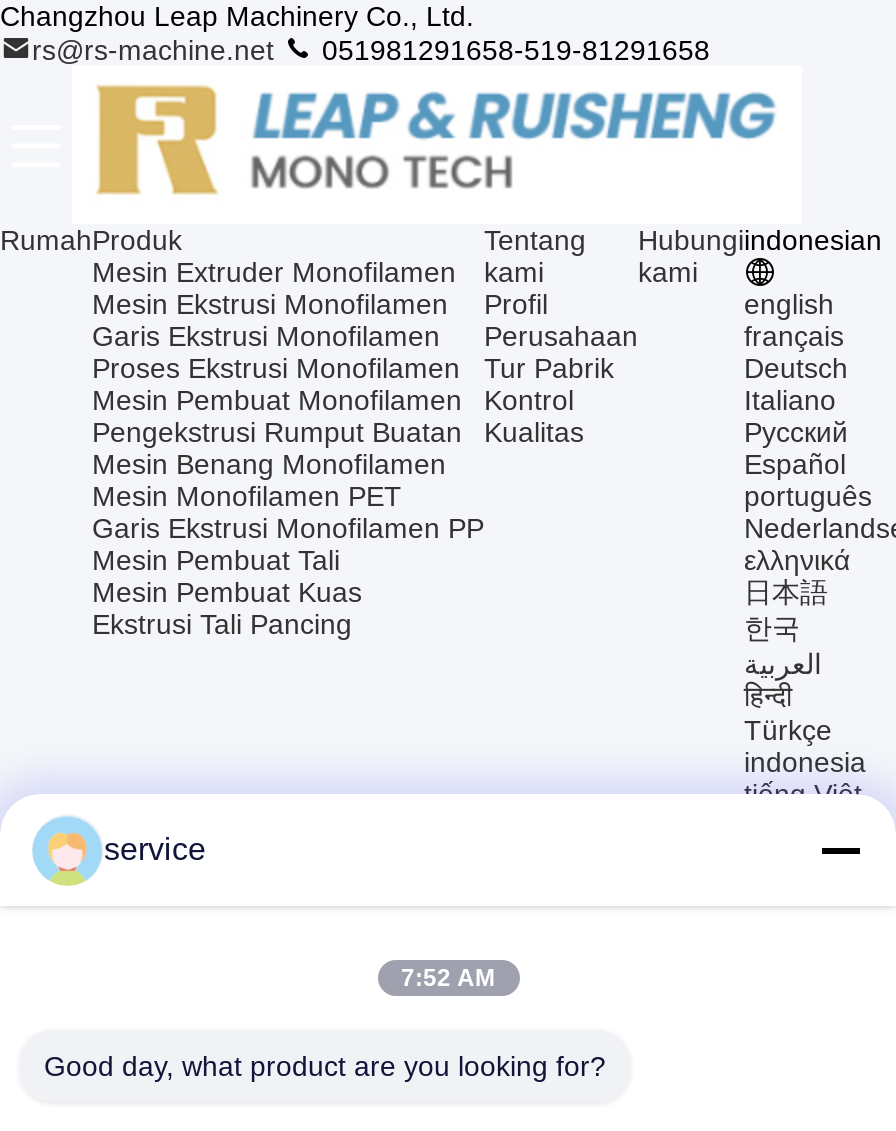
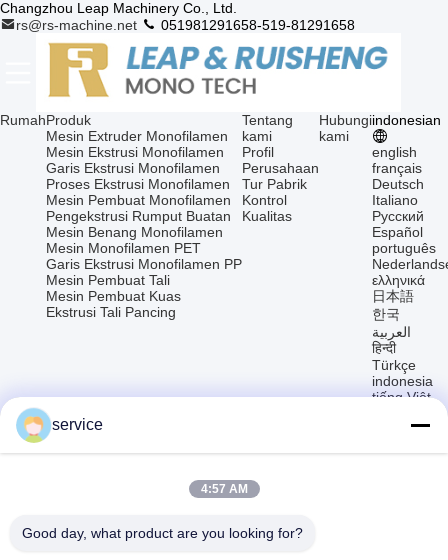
- 7:52 AM
+ 4:57 AM
